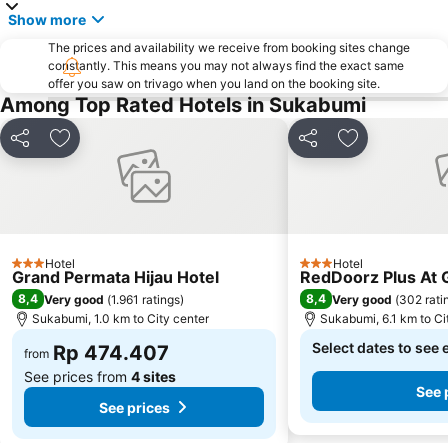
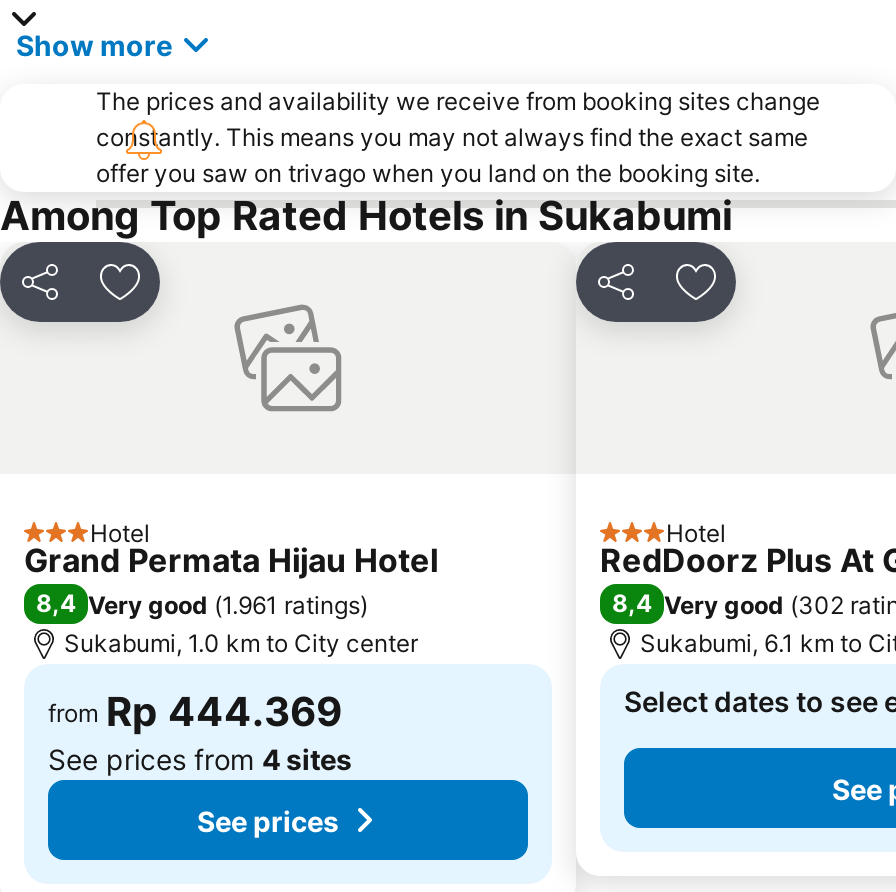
- from Rp 474.407
+ from Rp 444.369
